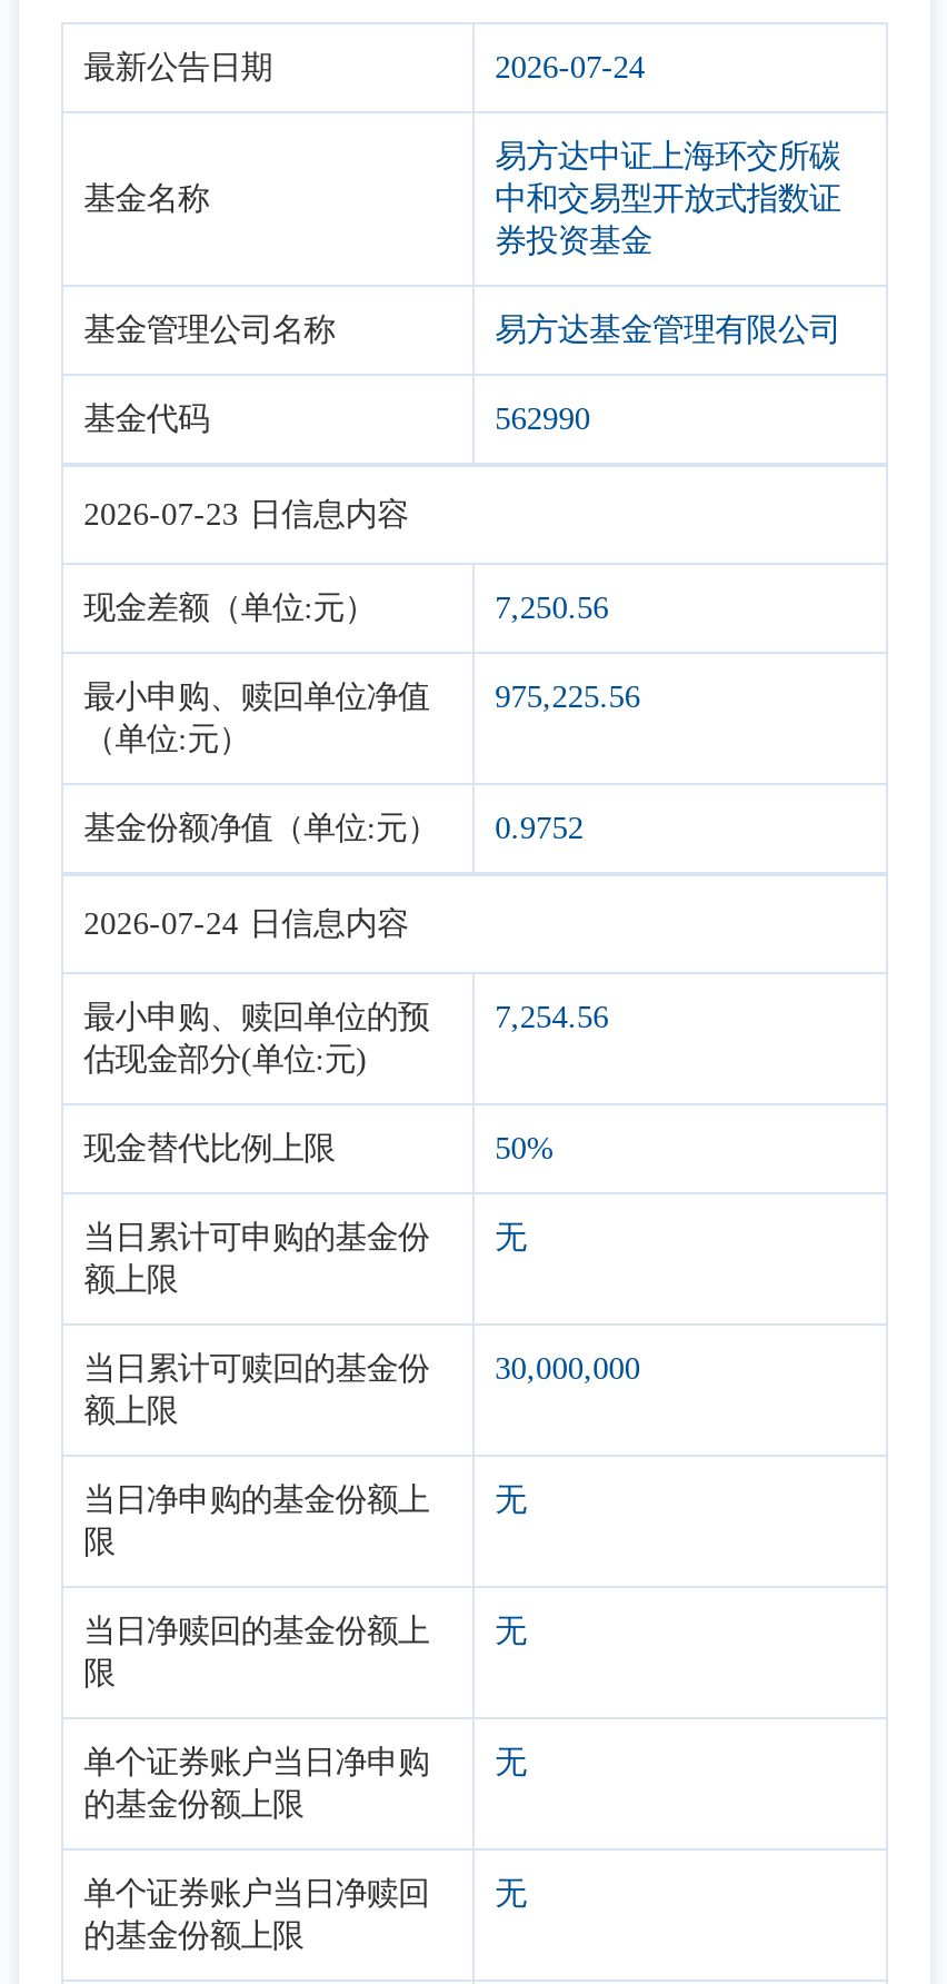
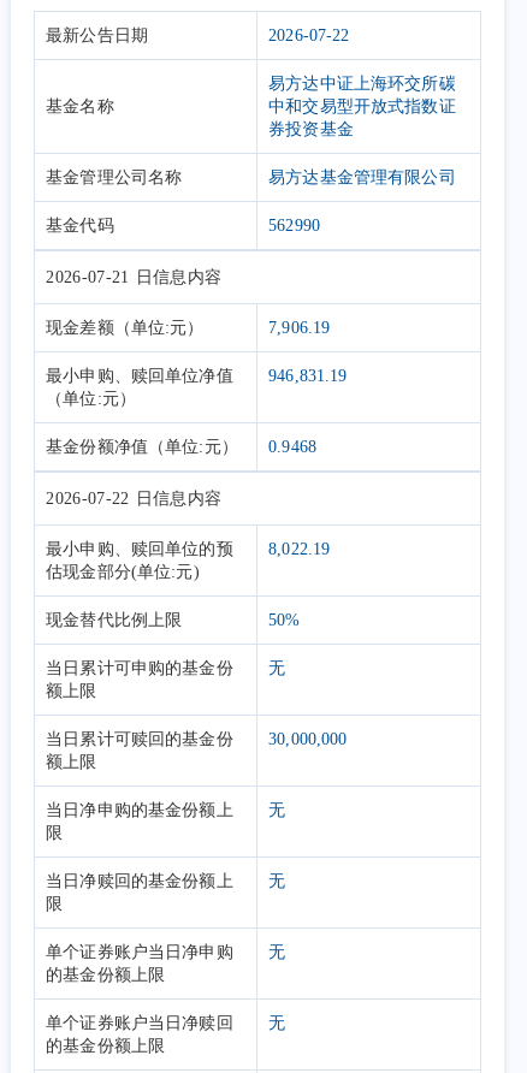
- 2026-07-24
+ 2026-07-22

- 2026-07-23 日信息内容
+ 2026-07-21 日信息内容

- 7,250.56
+ 7,906.19

- 最小申购、赎回单位净值 975,225.56
+ 最小申购、赎回单位净值 946,831.19

- 基金份额净值（单位:元） 0.9752
+ 基金份额净值（单位:元） 0.9468

- 2026-07-24 日信息内容
+ 2026-07-22 日信息内容

- 最小申购、赎回单位的预 7,254.56
+ 最小申购、赎回单位的预 8,022.19
